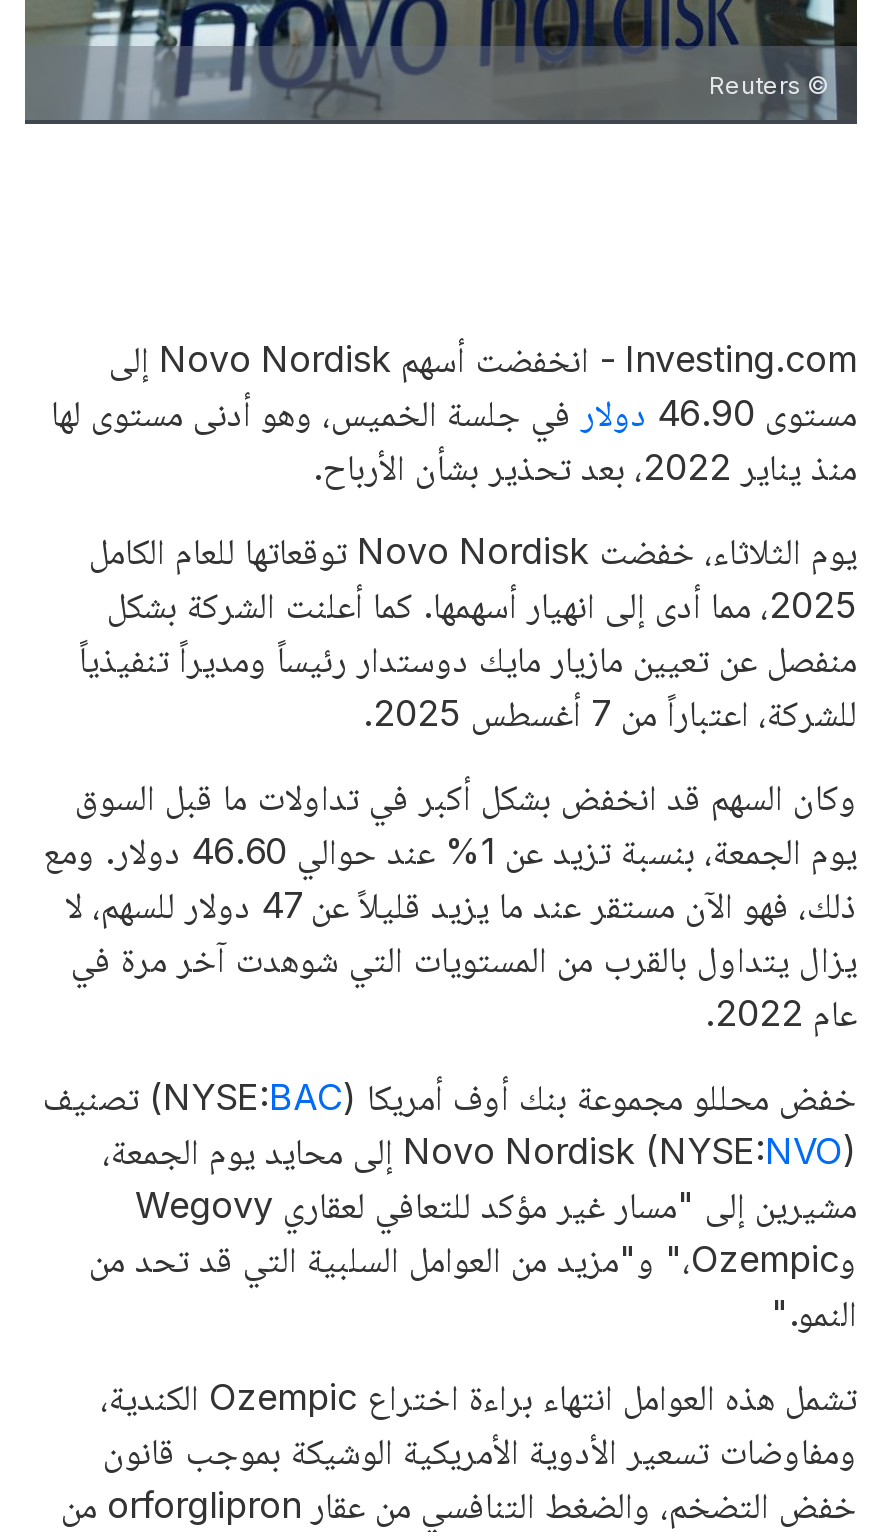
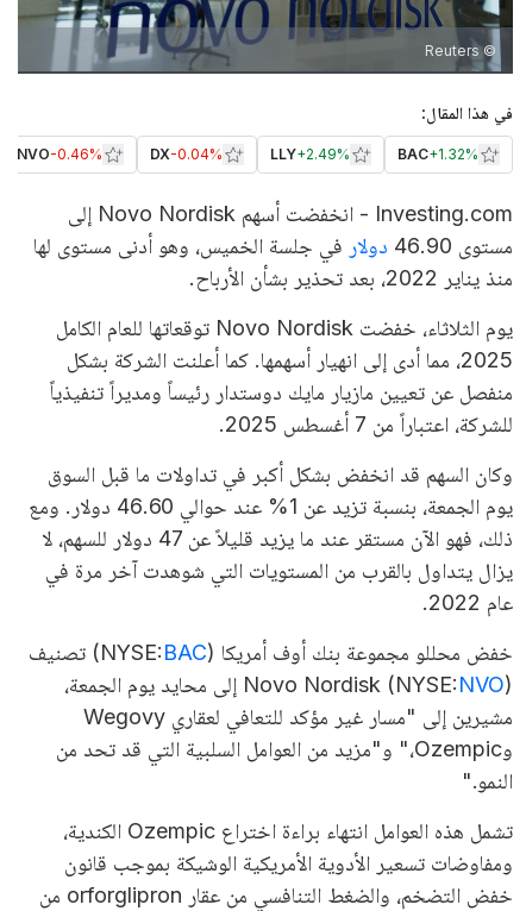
+ في هذا المقال:
+ BAC+1.32%
+ LLY+2.49%
+ DX-0.04%
+ NVO-0.46%
